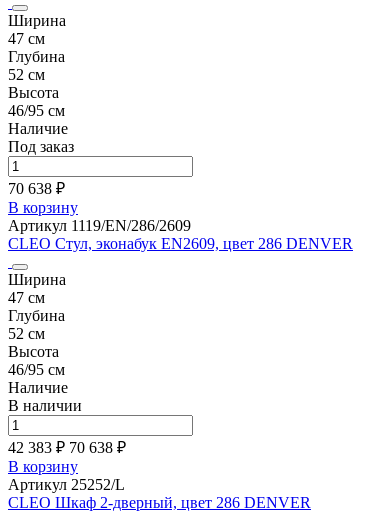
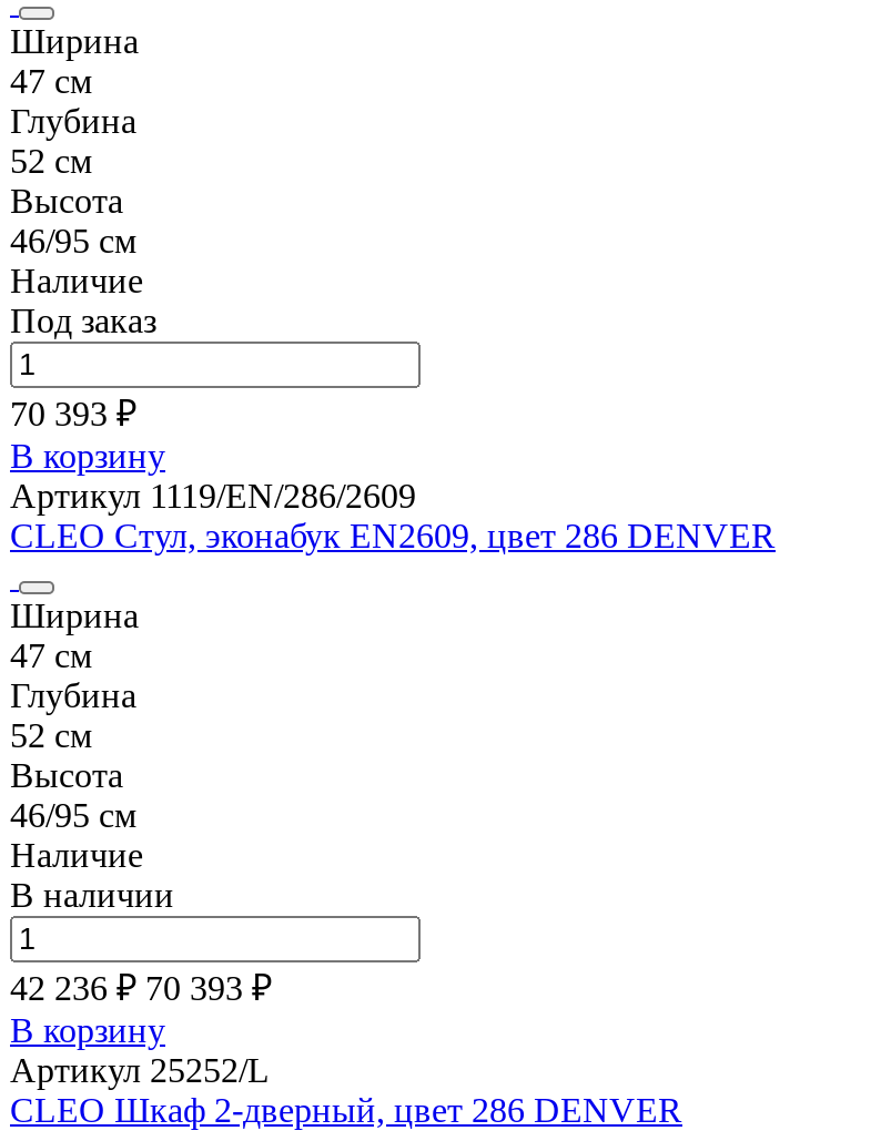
- 70 638 ₽
+ 70 393 ₽

- 42 383 ₽ 70 638 ₽
+ 42 236 ₽ 70 393 ₽
